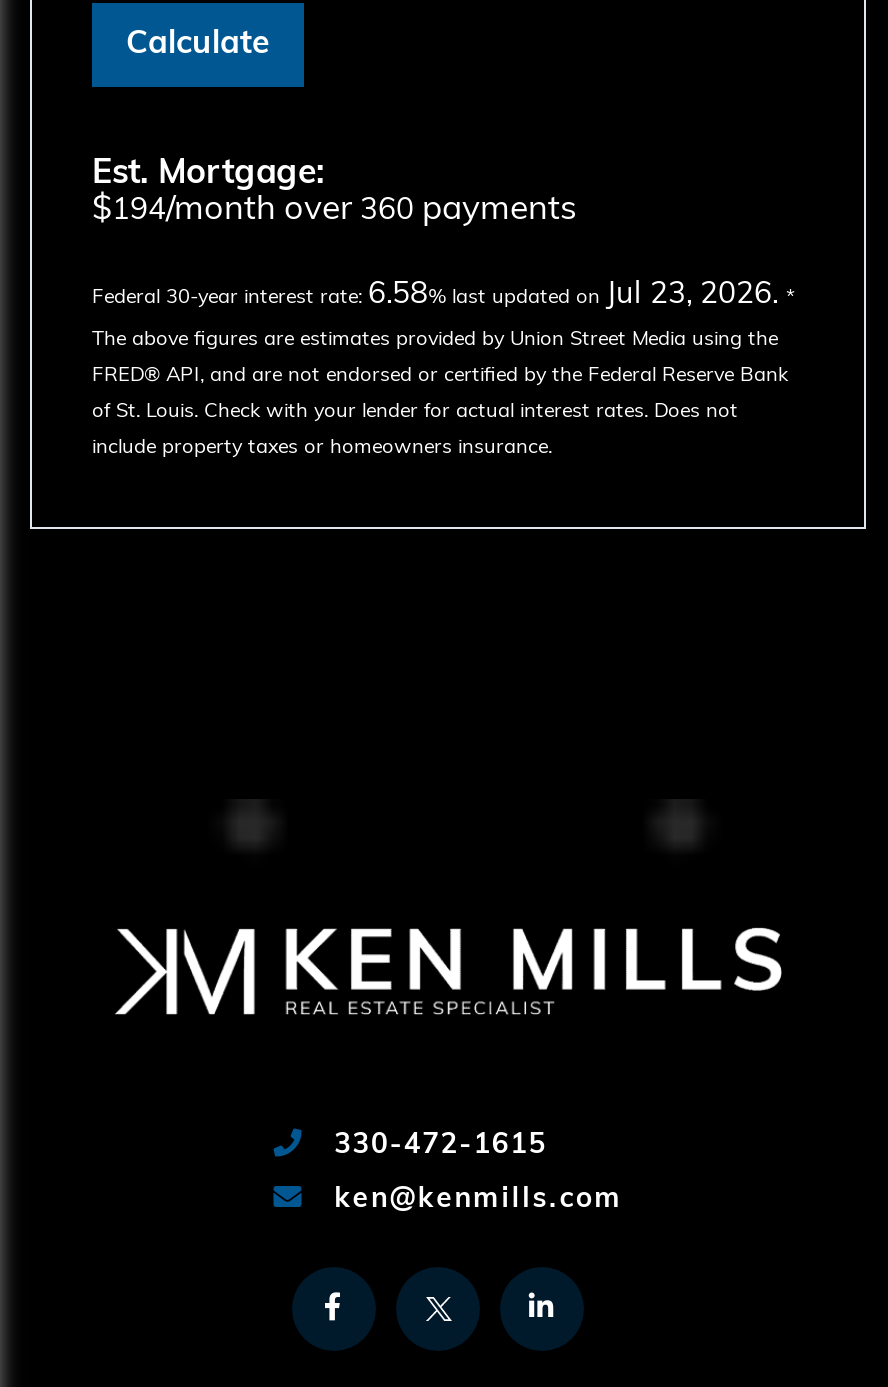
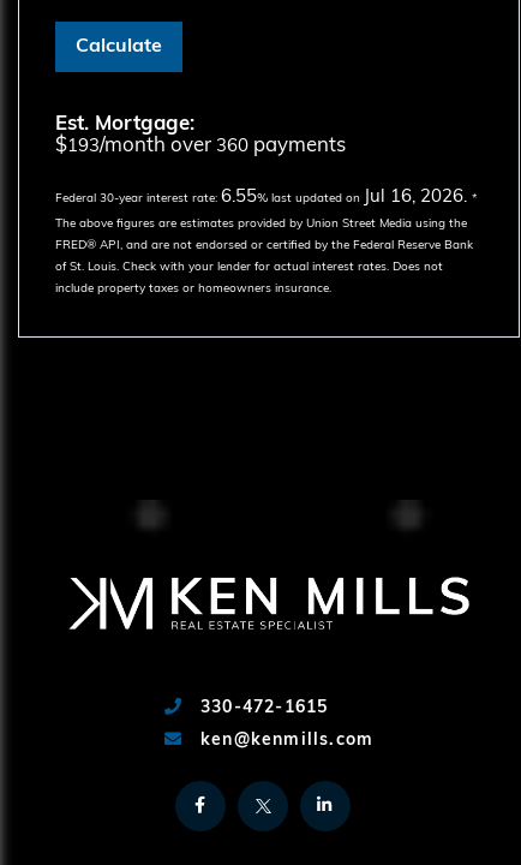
- $194/month over 360 payments
+ $193/month over 360 payments

- Federal 30-year interest rate: 6.58% last updated on Jul 23, 2026. *
+ Federal 30-year interest rate: 6.55% last updated on Jul 16, 2026. *
